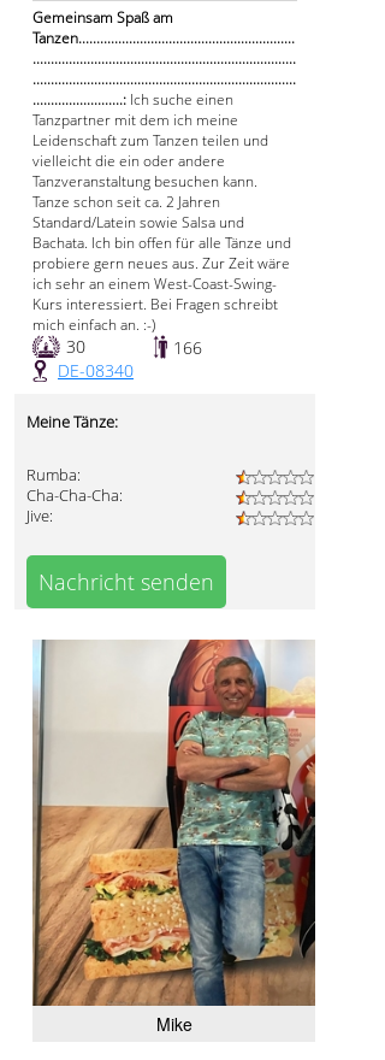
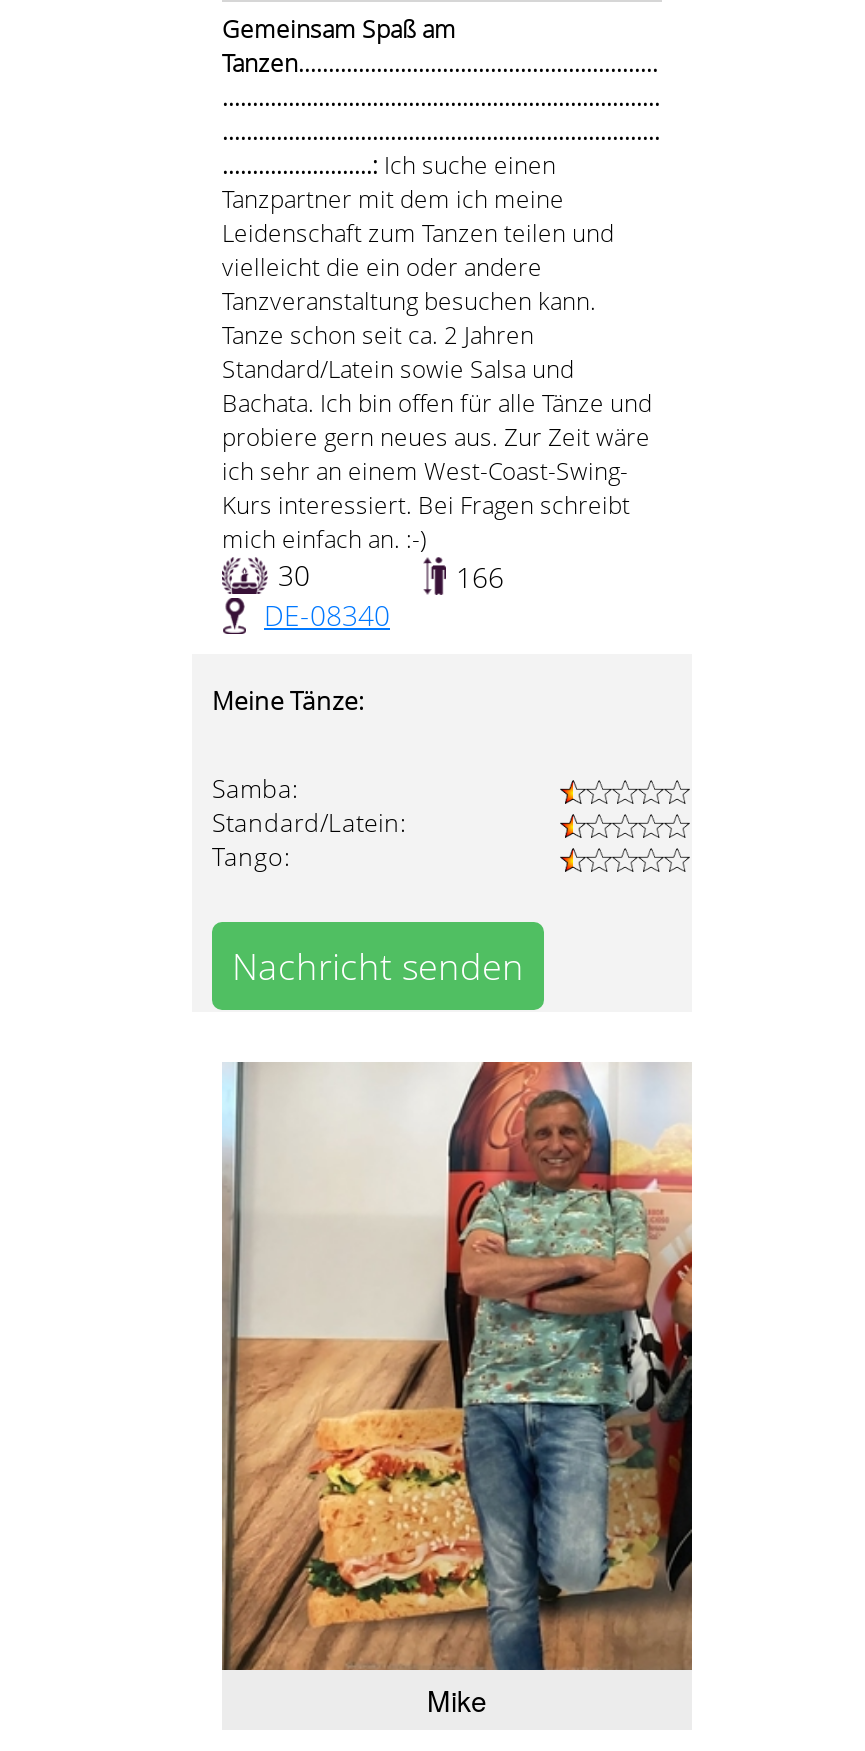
- Rumba:
- Cha-Cha-Cha:
- Jive:
+ Samba:
+ Standard/Latein:
+ Tango:
